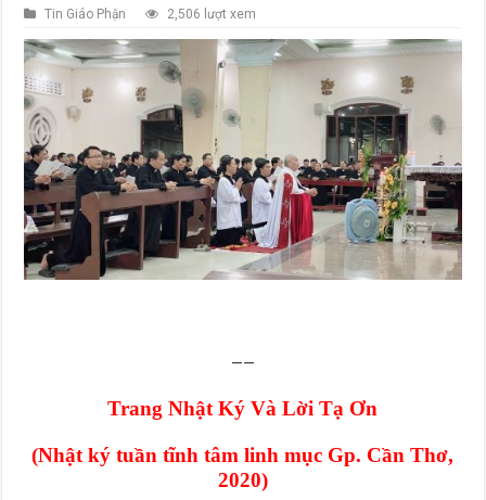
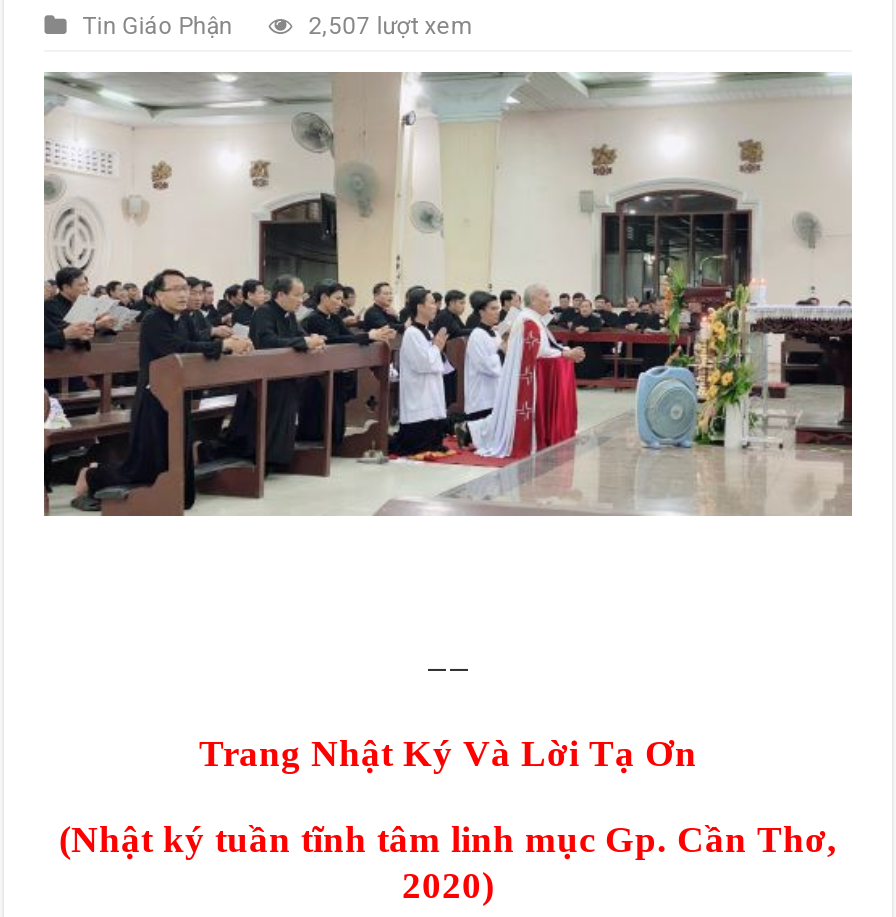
- 2,506 lượt xem
+ 2,507 lượt xem
